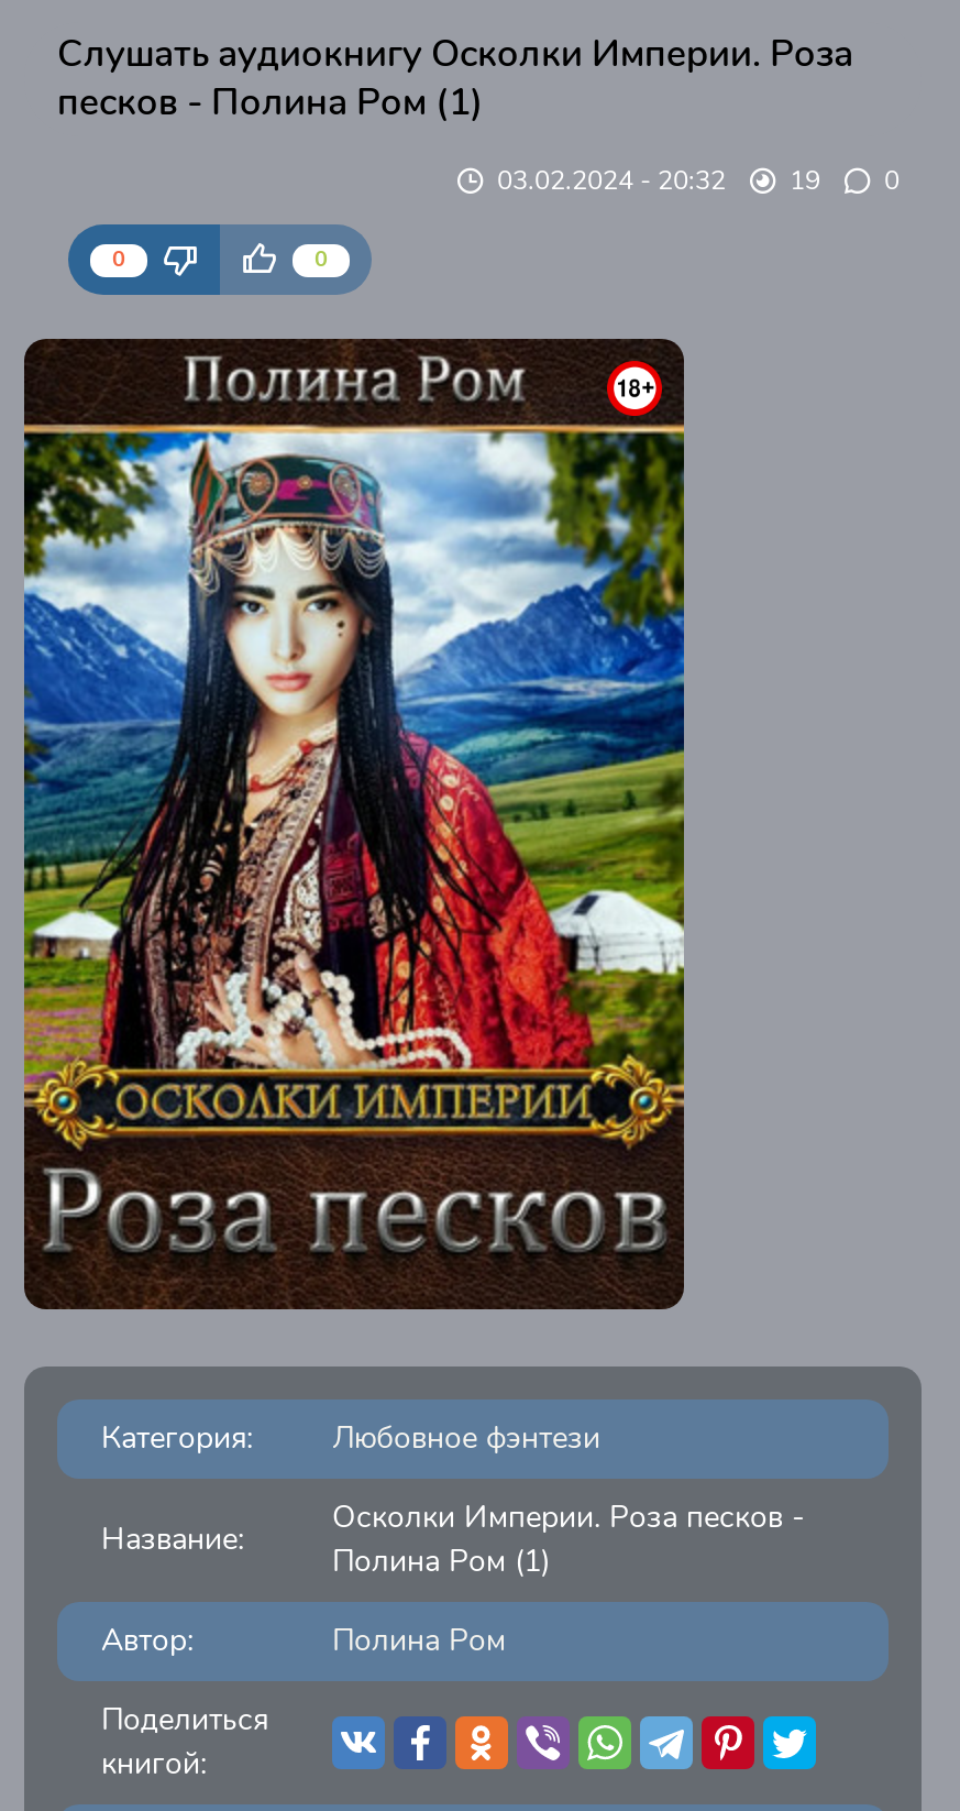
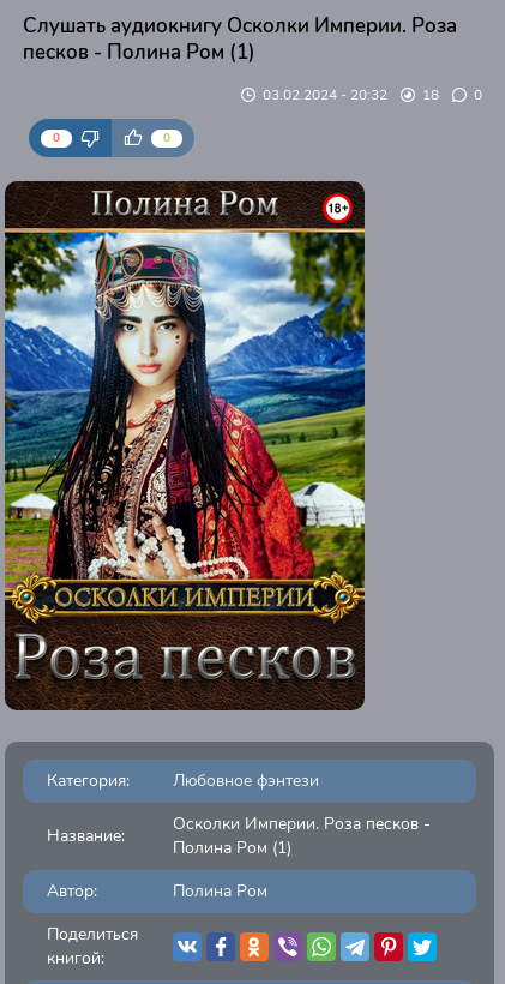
- 03.02.2024 - 20:32 19 0
+ 03.02.2024 - 20:32 18 0
